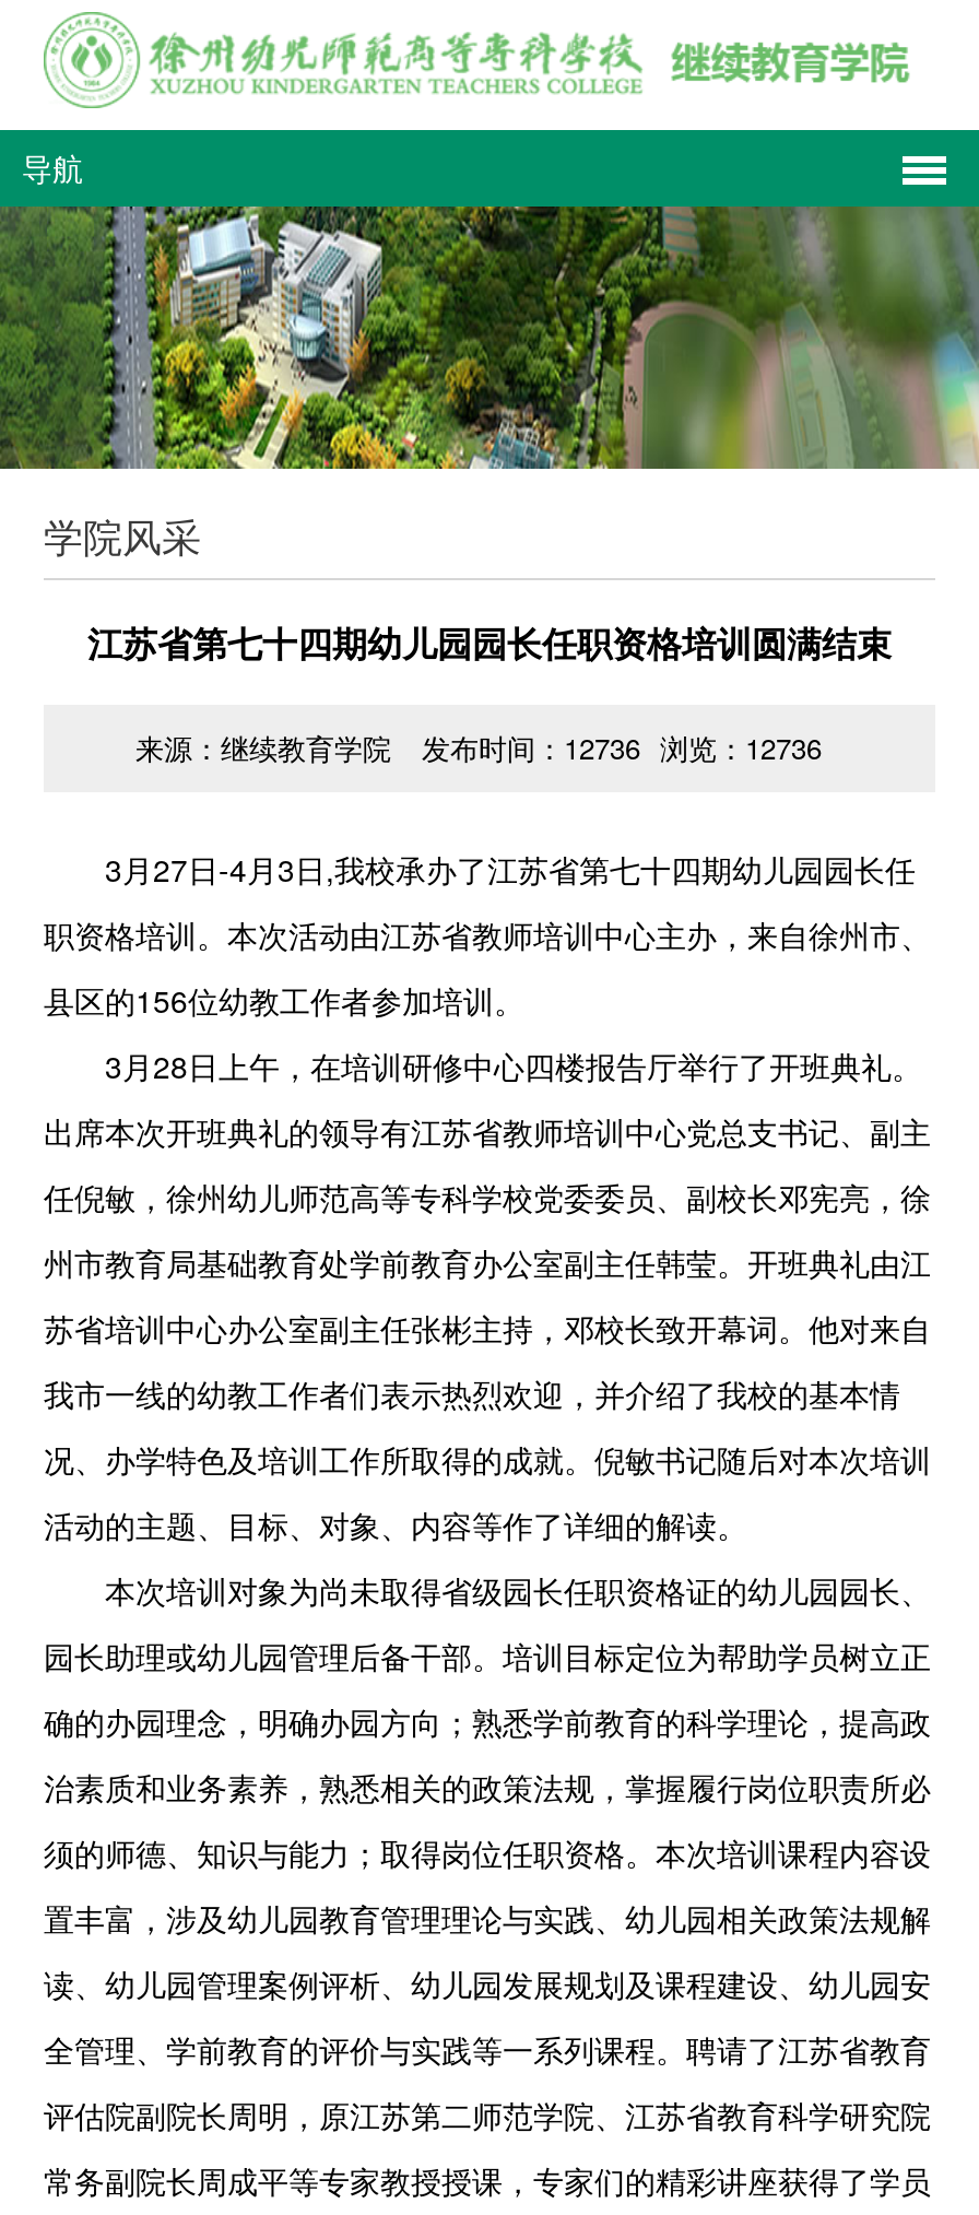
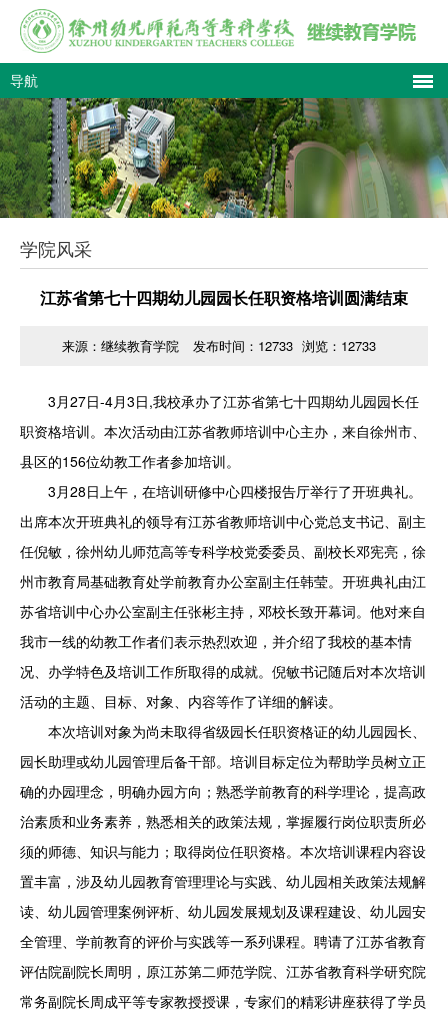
- 来源：继续教育学院 发布时间：12736 浏览：12736
+ 来源：继续教育学院 发布时间：12733 浏览：12733
